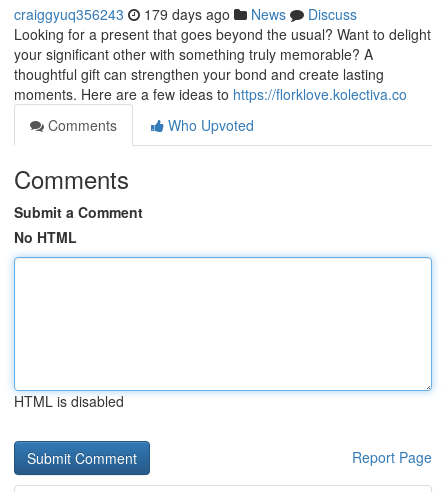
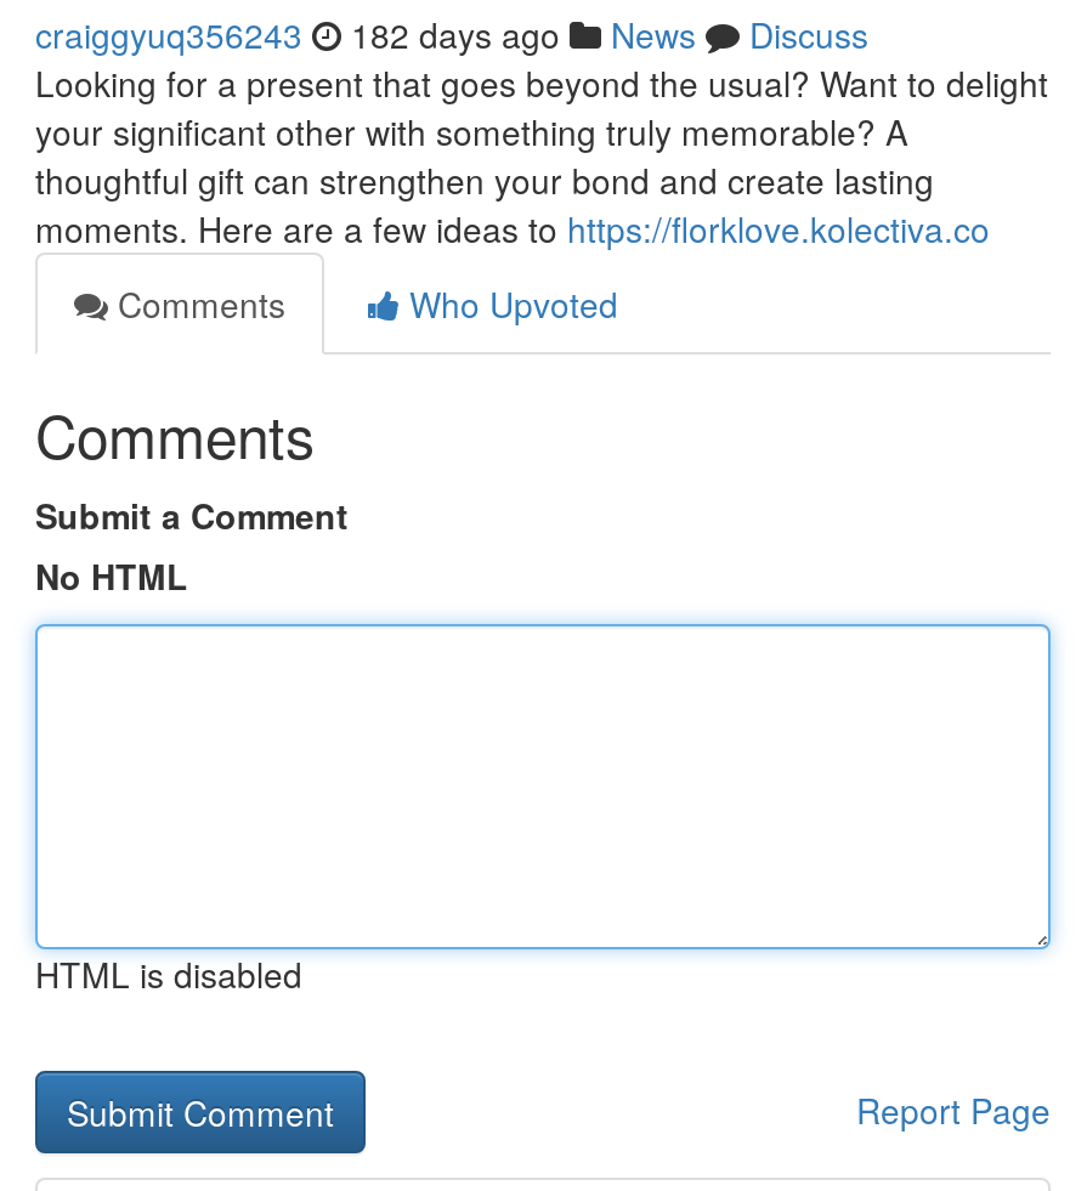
- craiggyuq356243 179 days ago News Discuss
+ craiggyuq356243 182 days ago News Discuss
